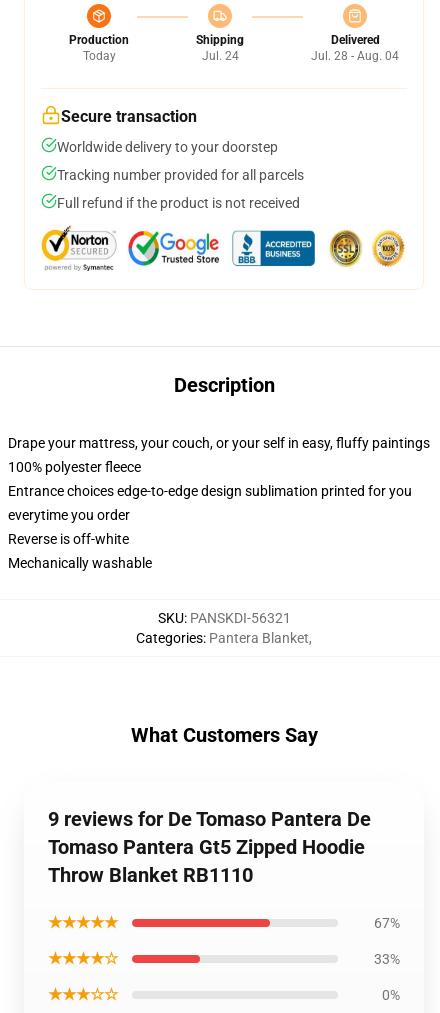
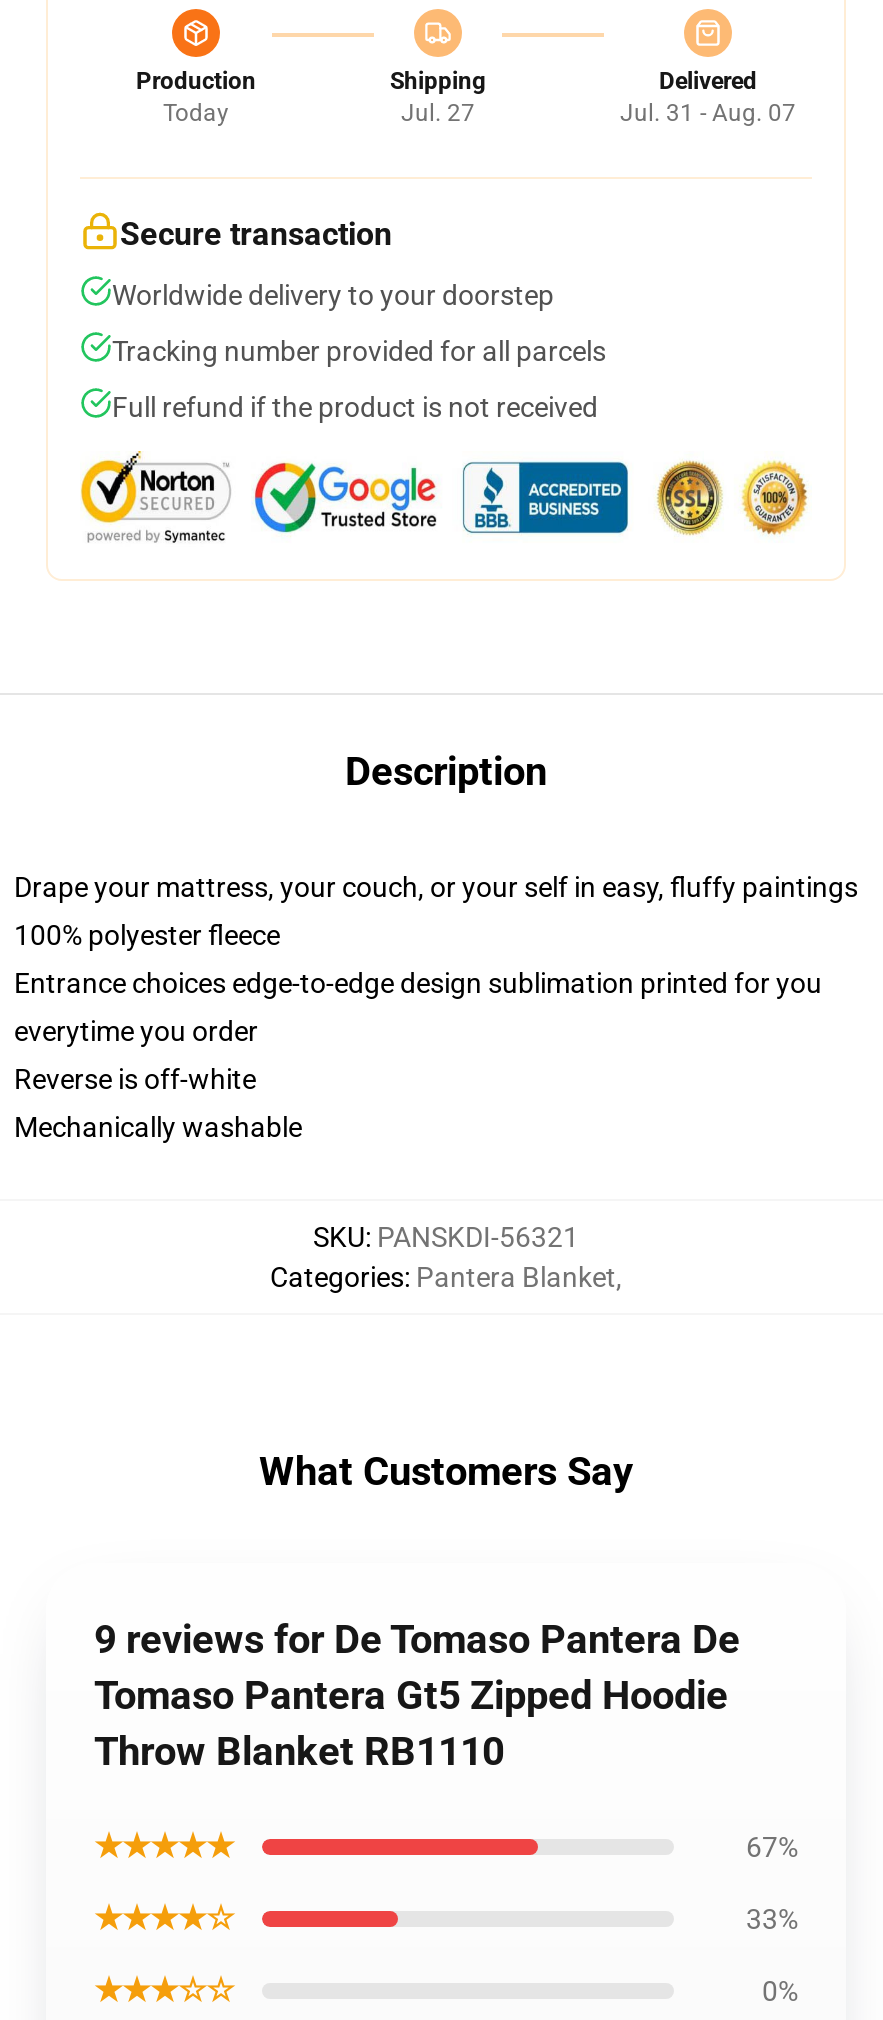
- Jul. 24
+ Jul. 27

- Jul. 28 - Aug. 04
+ Jul. 31 - Aug. 07
